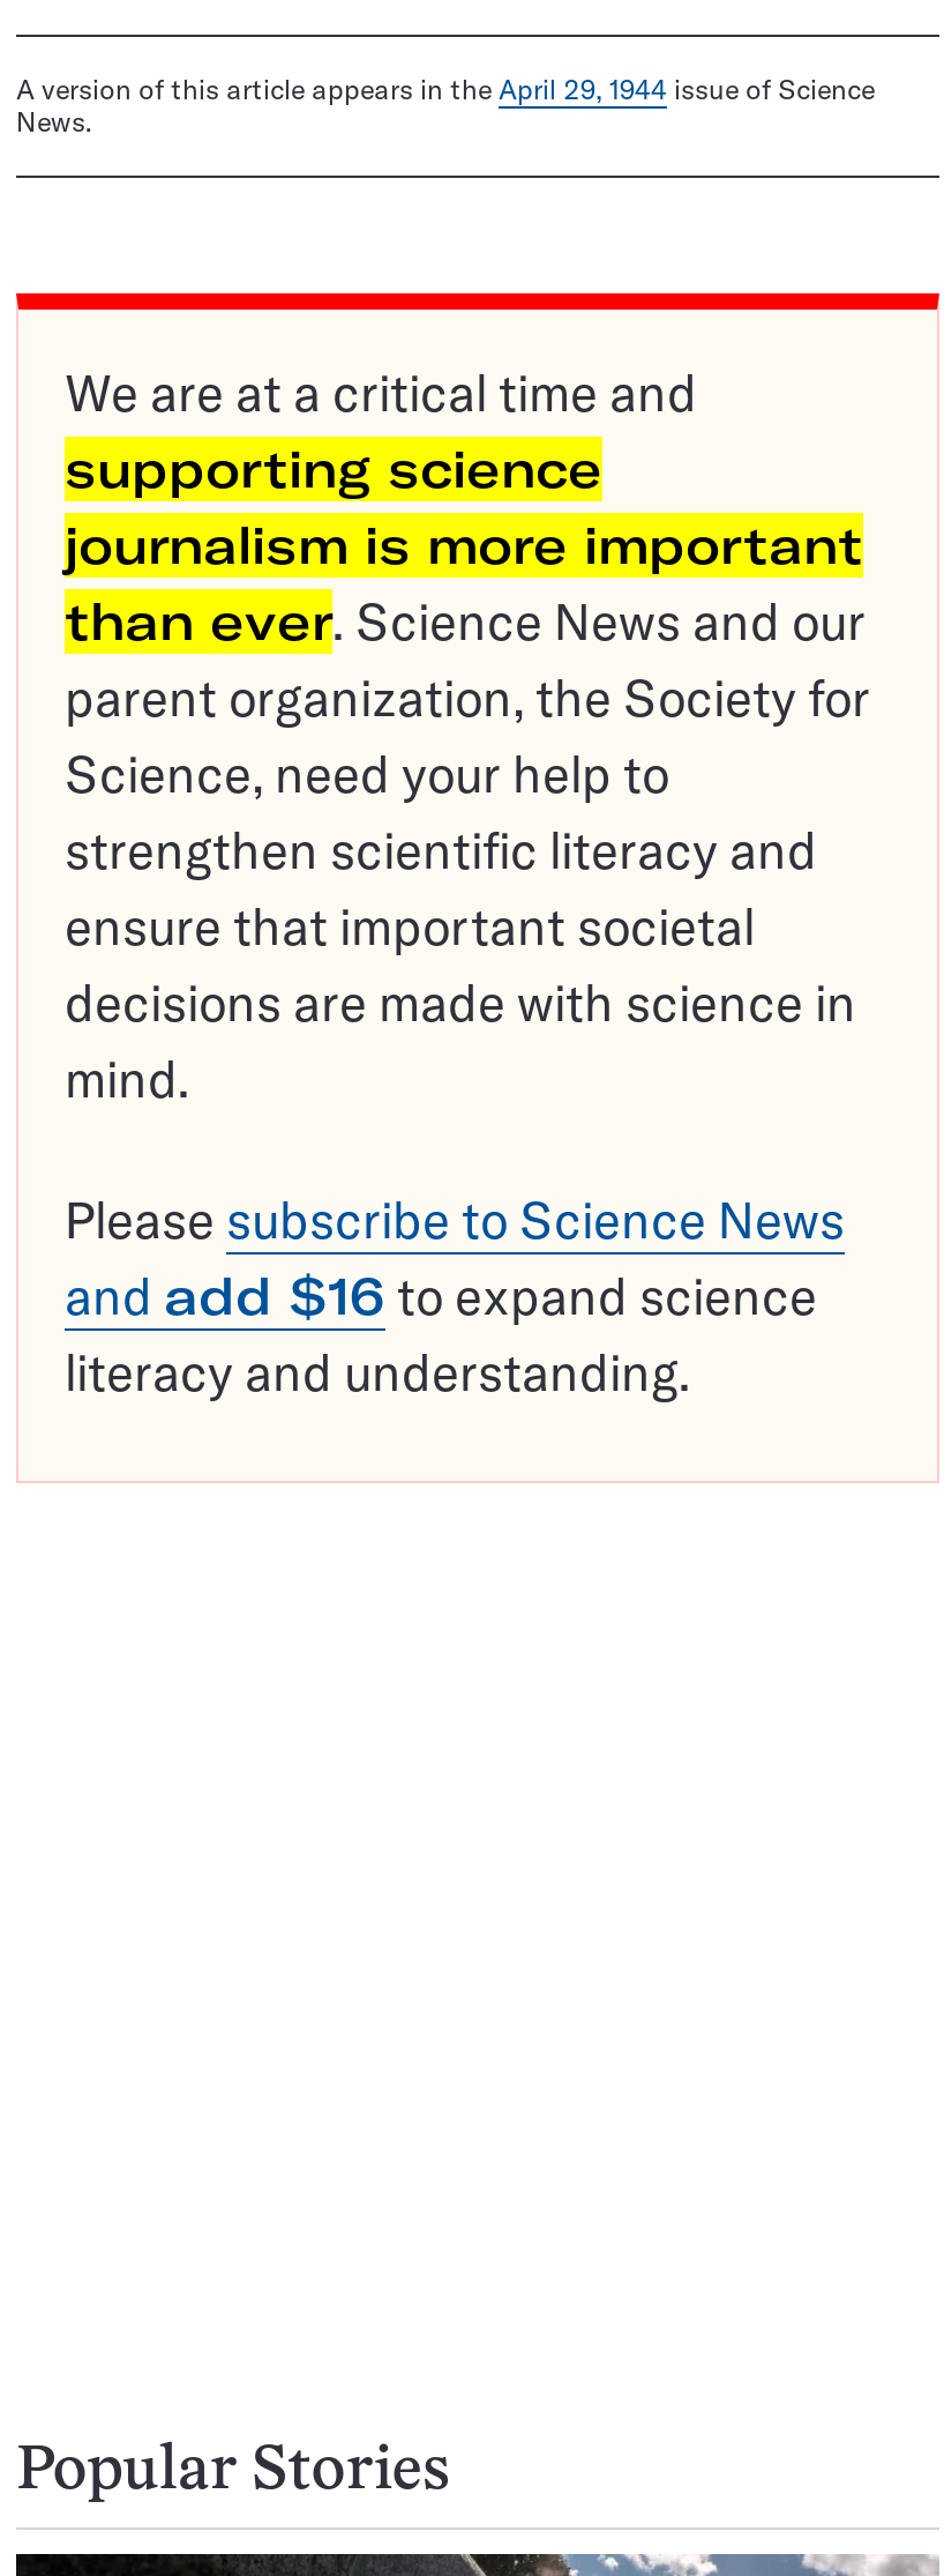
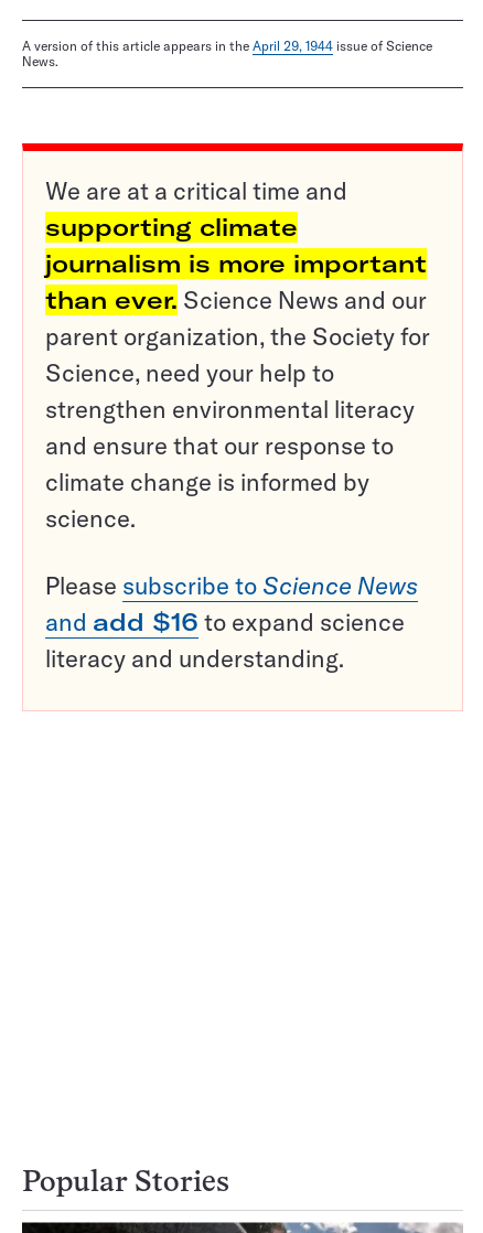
- supporting science
+ supporting climate

- strengthen scientific literacy and
- ensure that important societal
- decisions are made with science in
- mind.
+ strengthen environmental literacy
+ and ensure that our response to
+ climate change is informed by
+ science.
